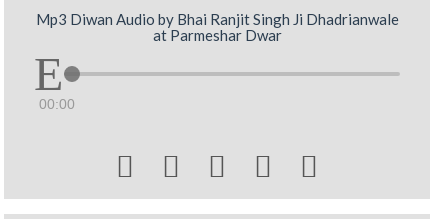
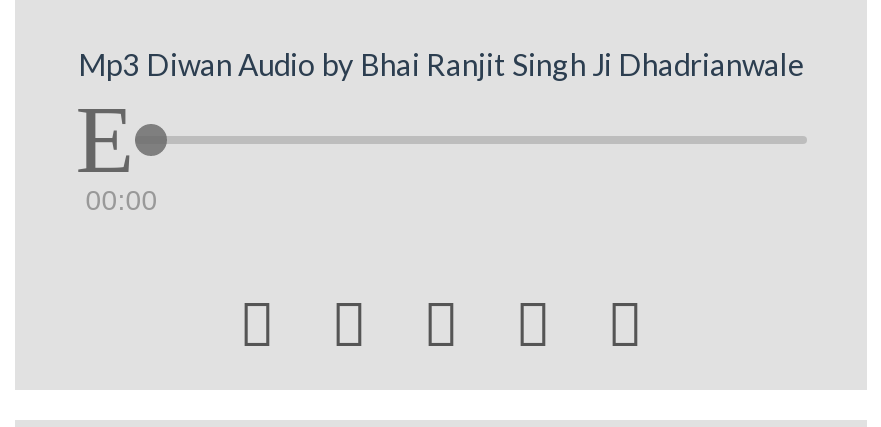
- at Parmeshar Dwar
